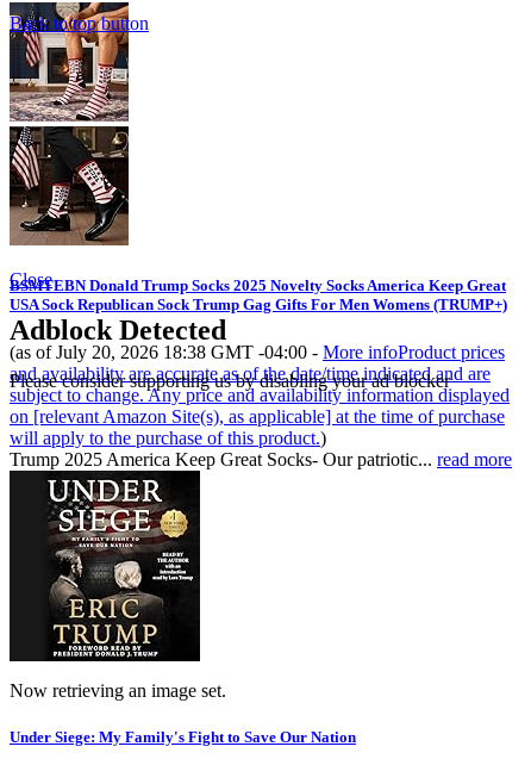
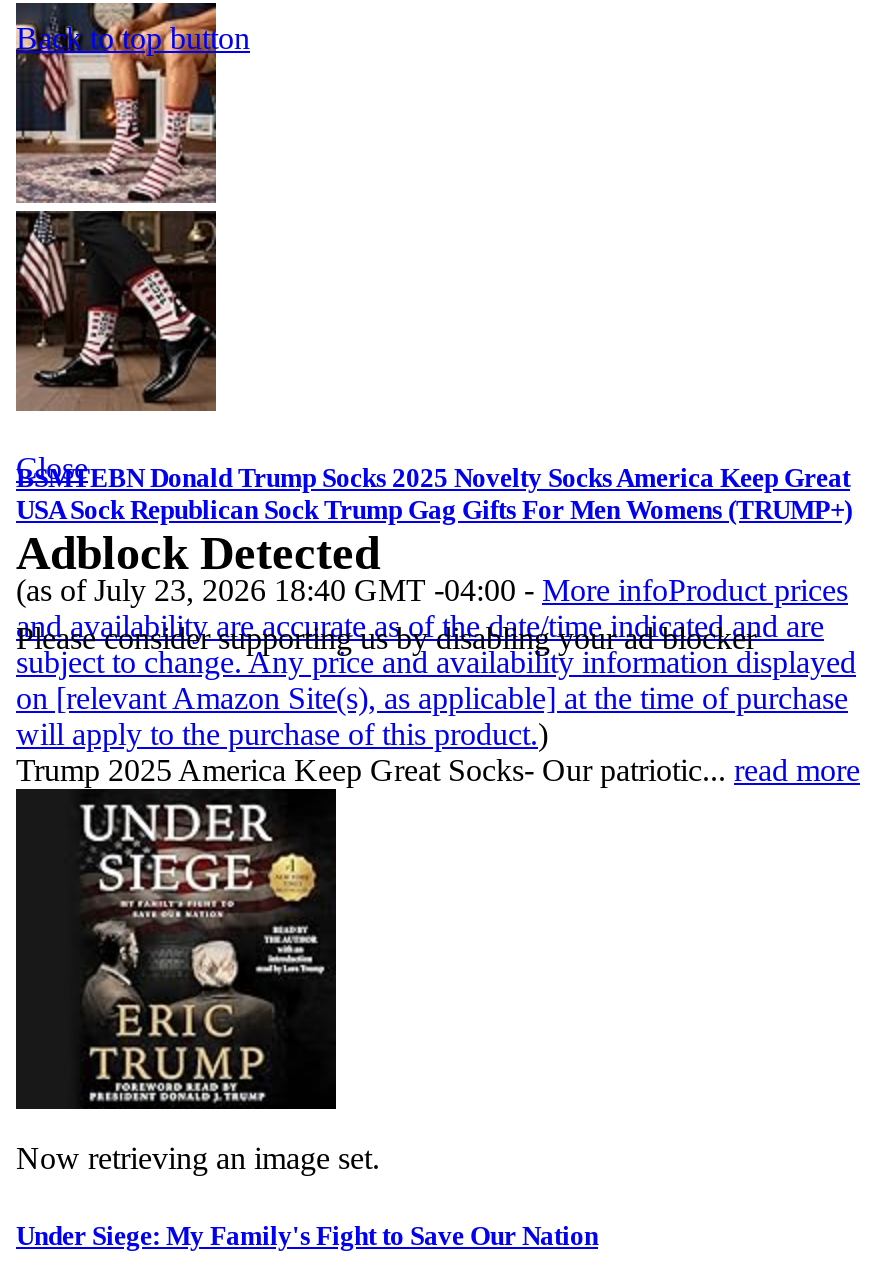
- (as of July 20, 2026 18:38 GMT -04:00 - More infoProduct prices
+ (as of July 23, 2026 18:40 GMT -04:00 - More infoProduct prices
